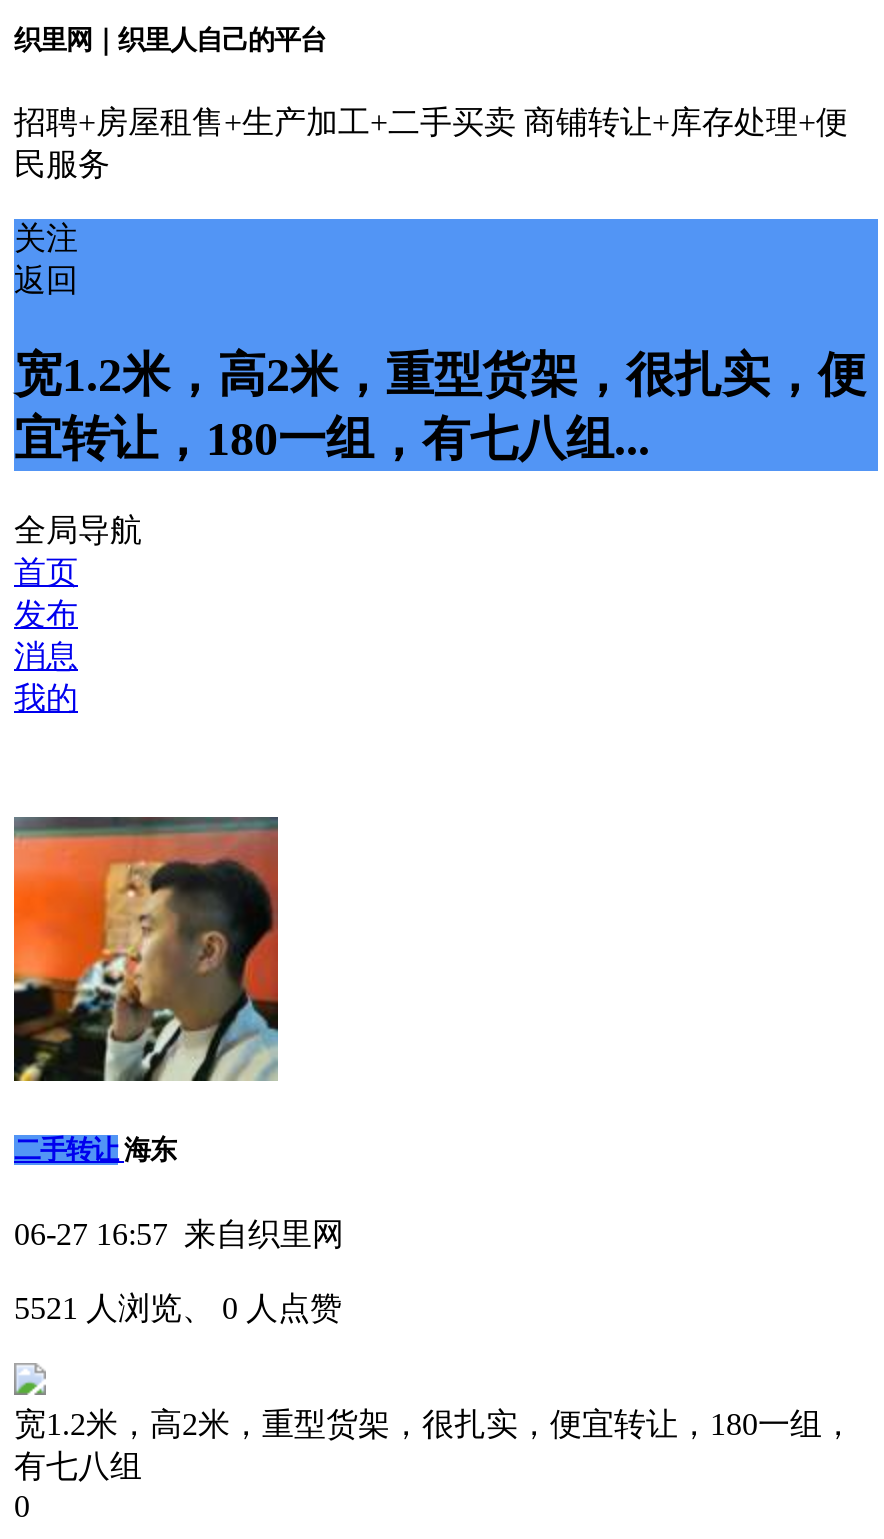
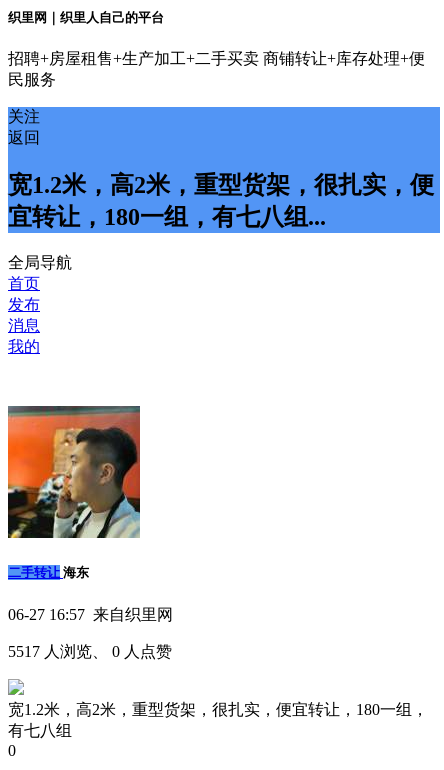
- 5521 人浏览、 0 人点赞
+ 5517 人浏览、 0 人点赞
